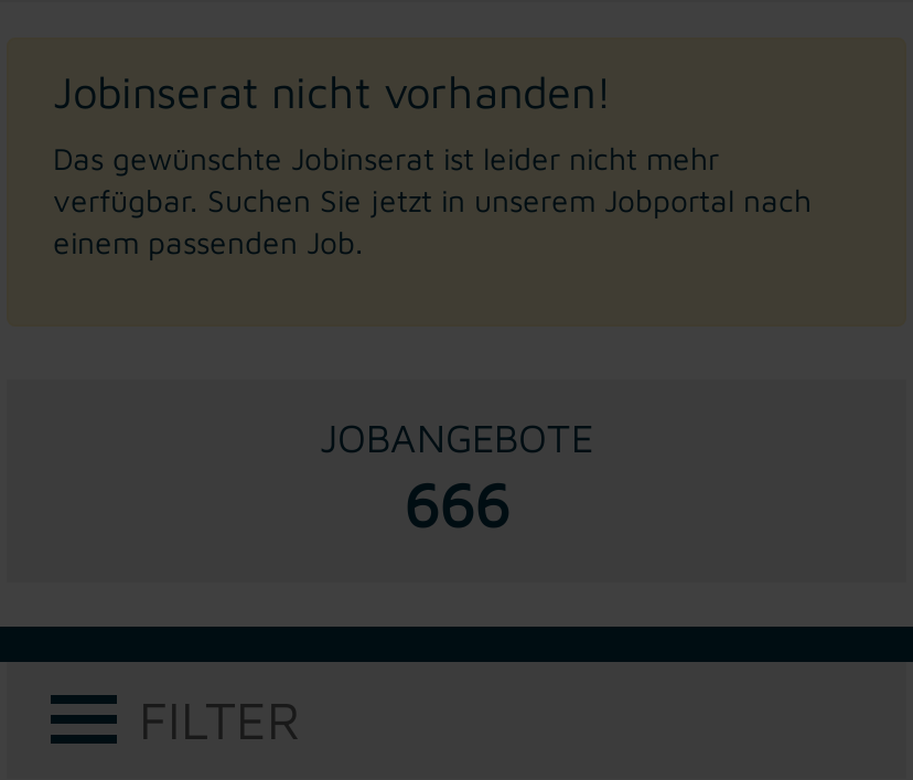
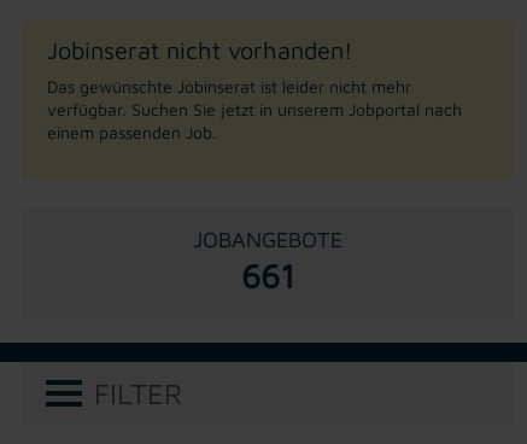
- 666
+ 661
